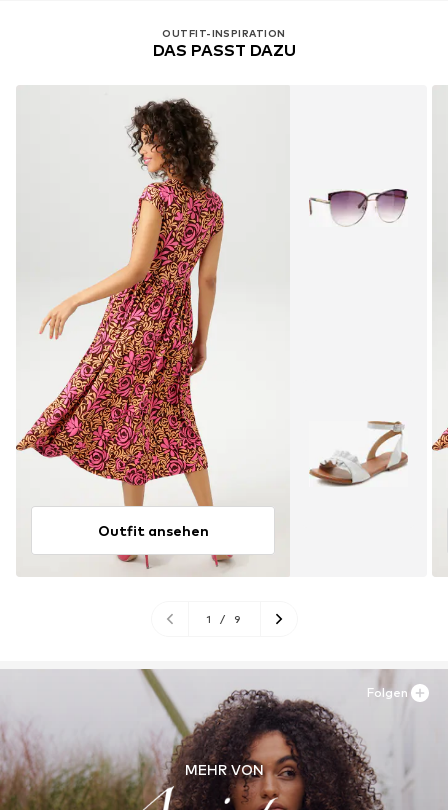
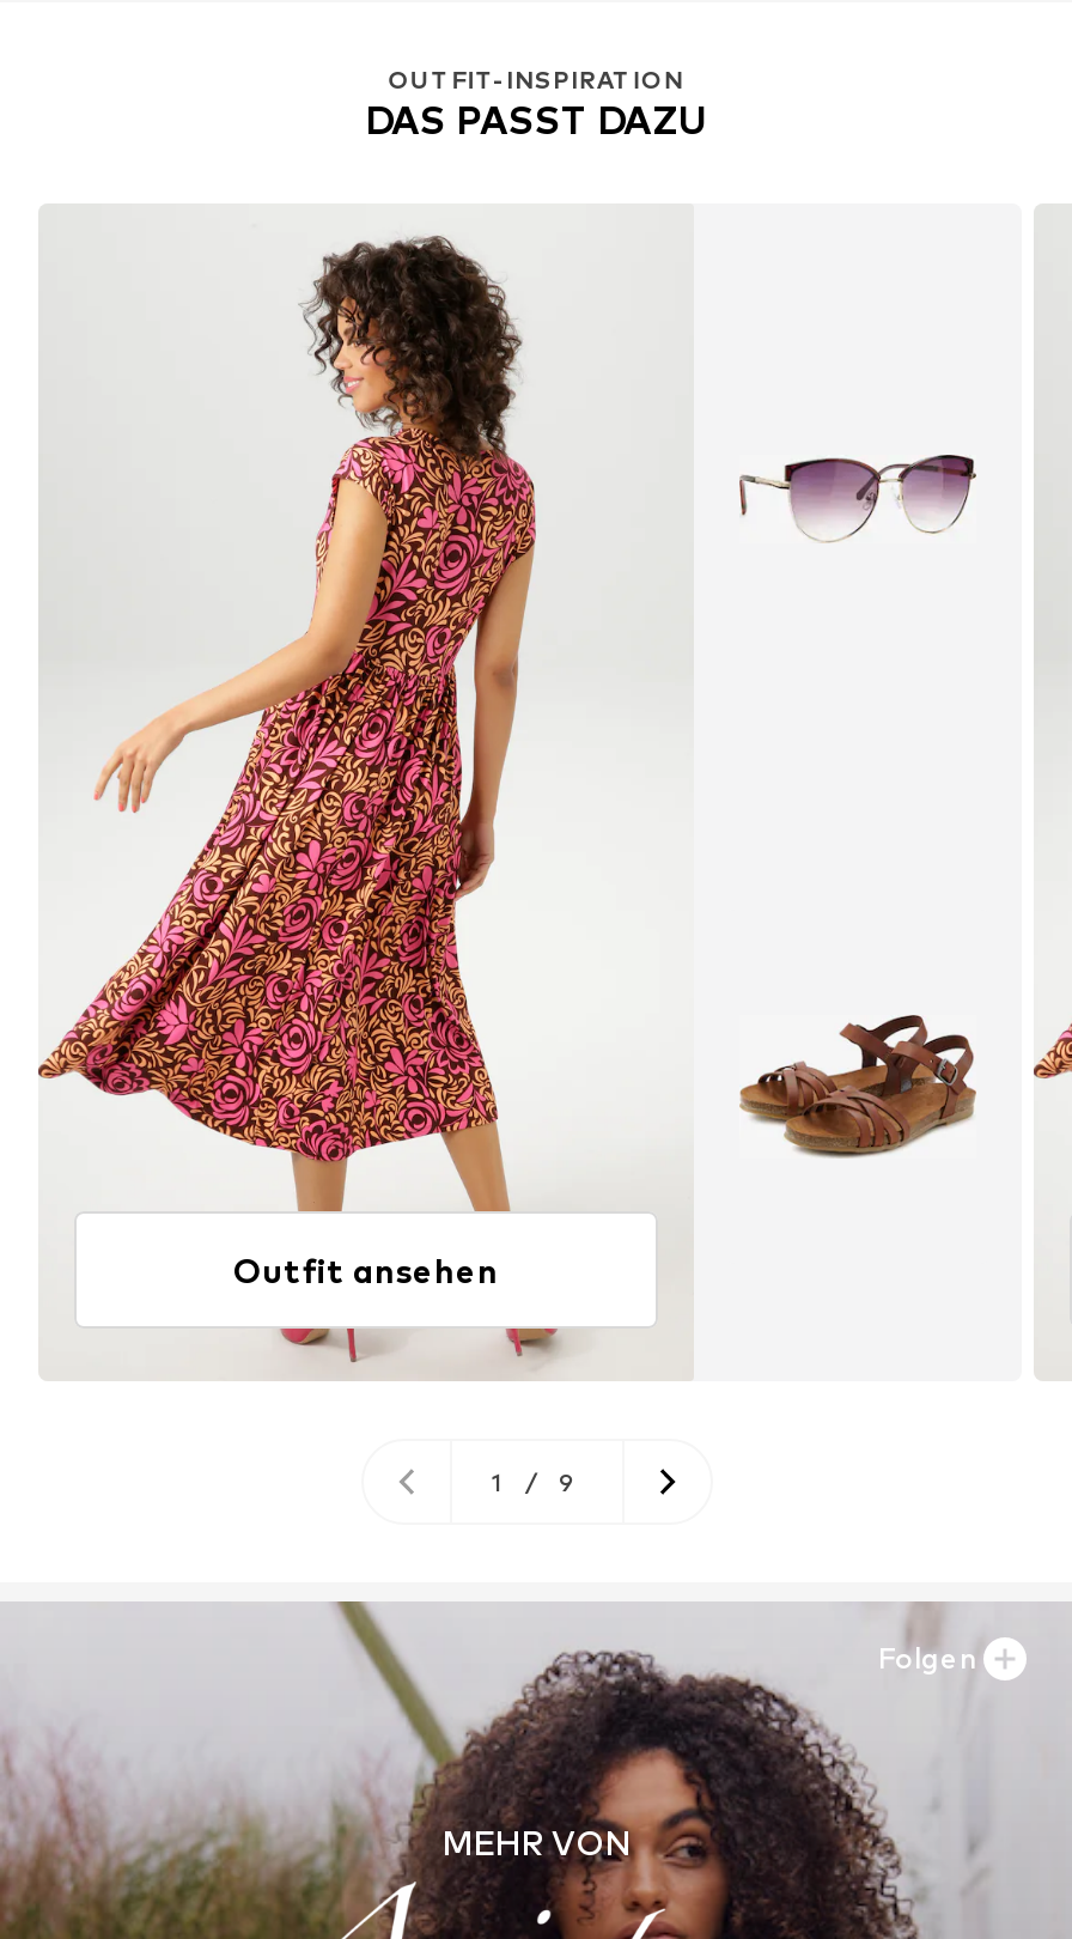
- [image]
+ [image]
